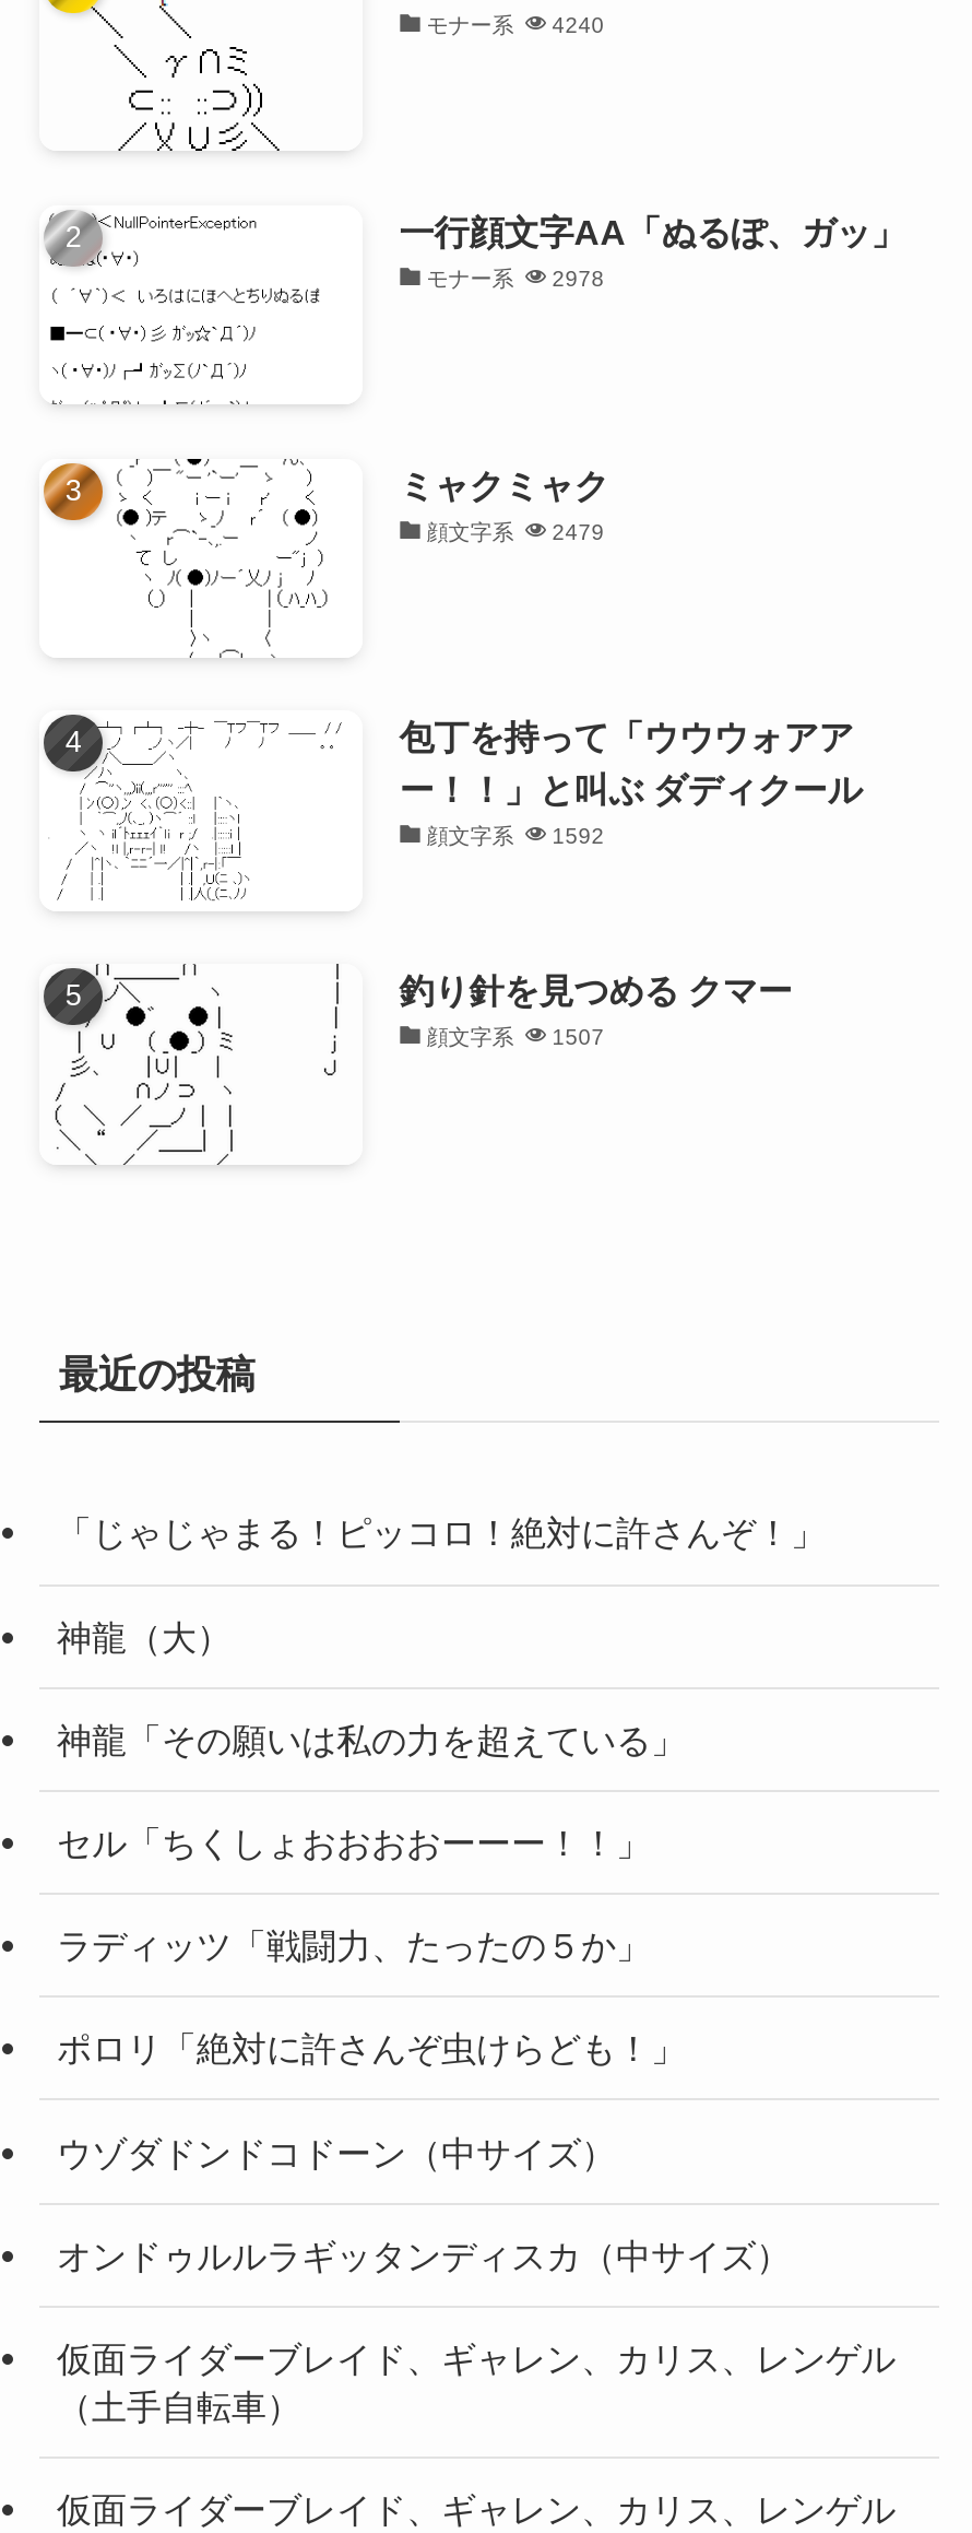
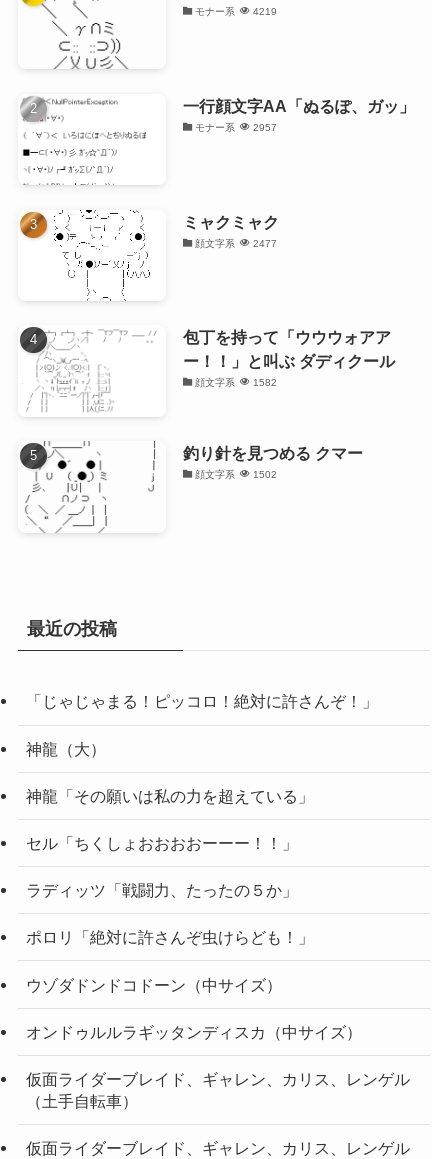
- モナー系 4240
+ モナー系 4219

- モナー系 2978
+ モナー系 2957

- 顔文字系 2479
+ 顔文字系 2477

- 顔文字系 1592
+ 顔文字系 1582

- 顔文字系 1507
+ 顔文字系 1502
